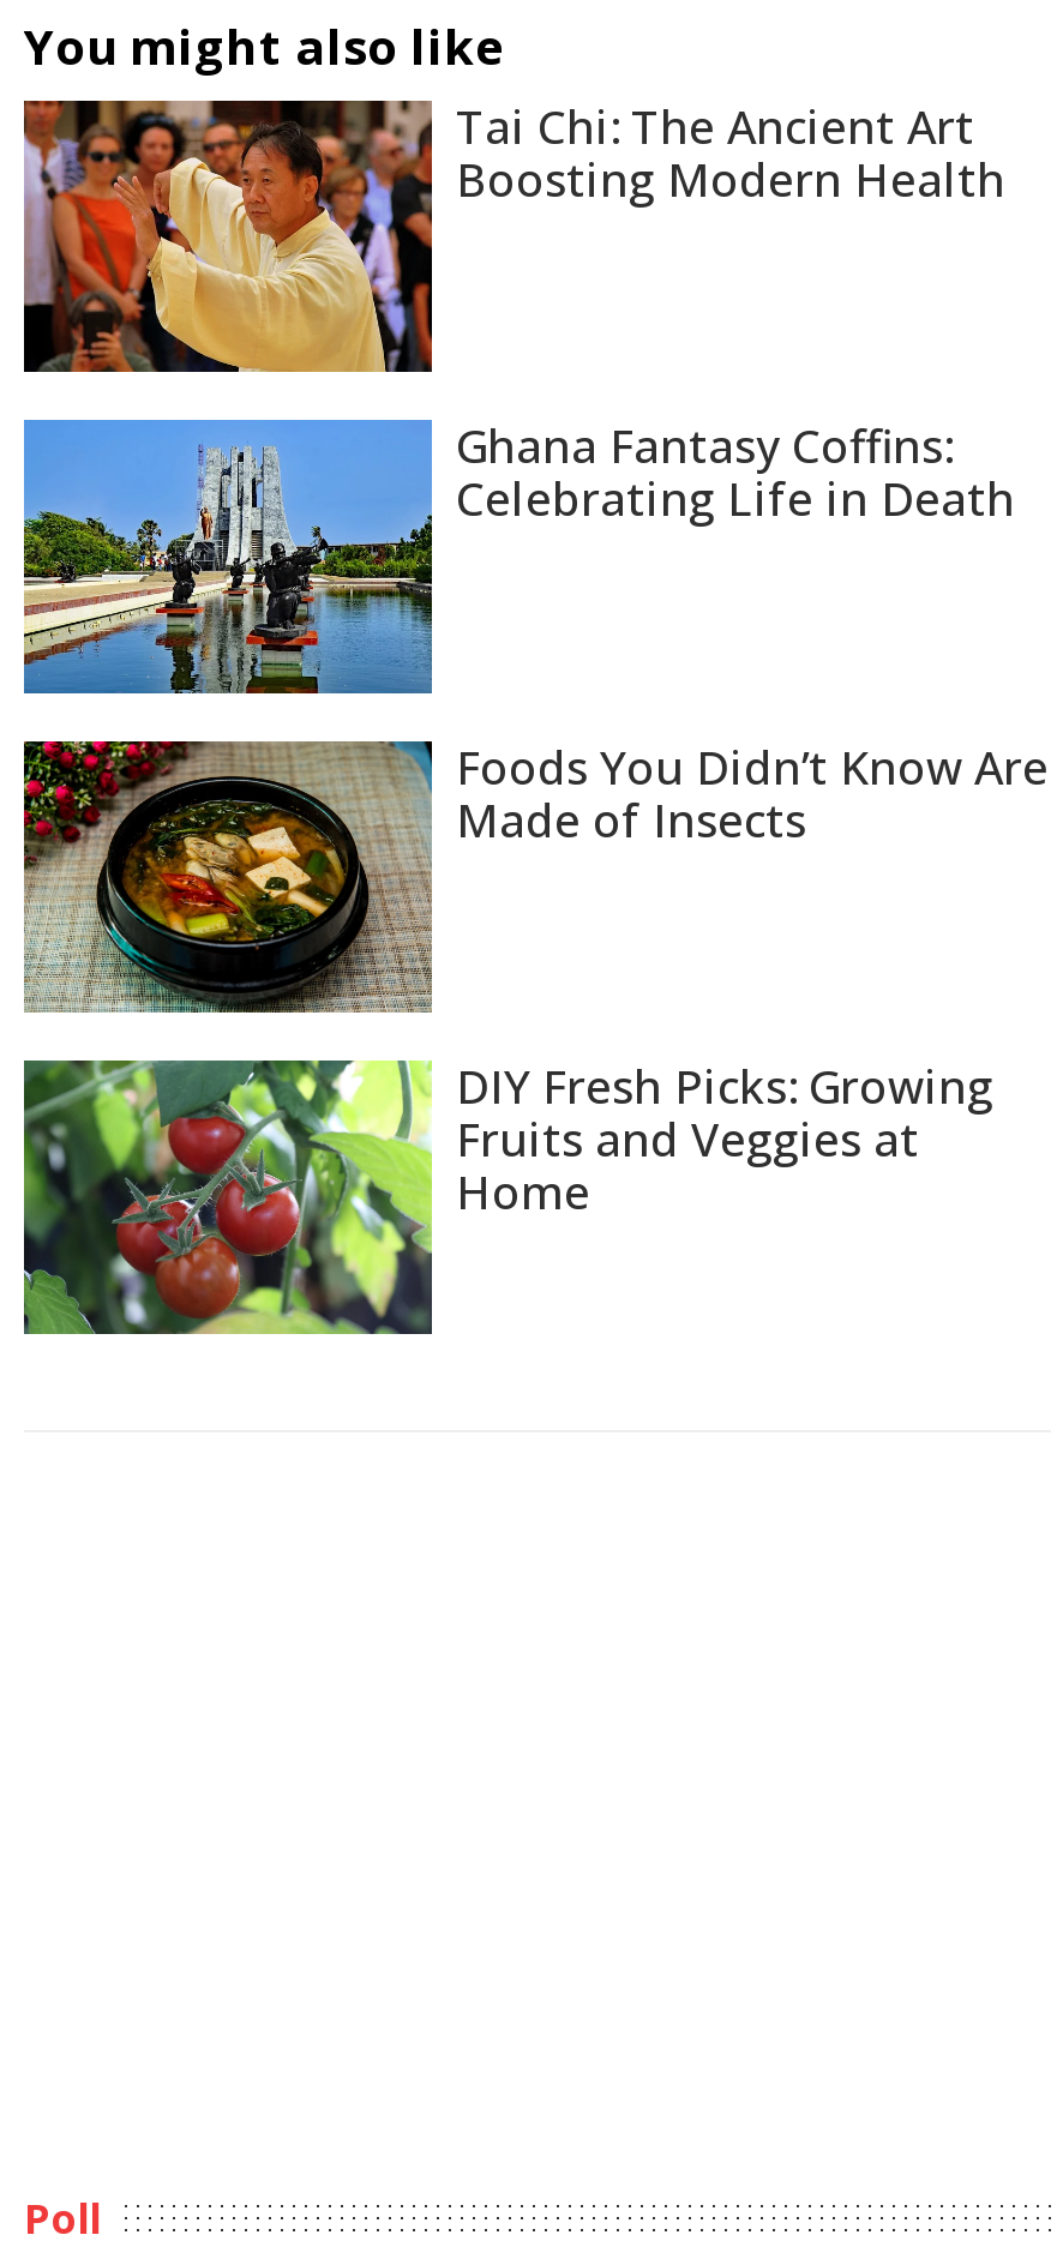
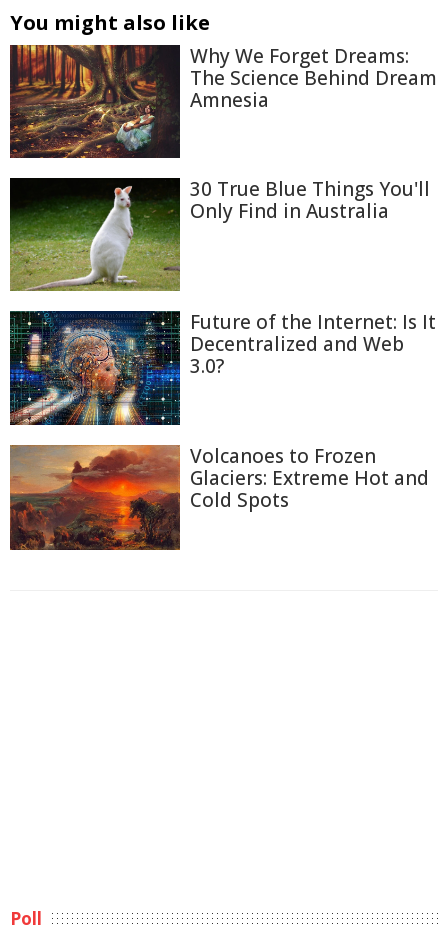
- [image]
- Tai Chi: The Ancient Art
- Boosting Modern Health
+ [image]
+ Why We Forget Dreams:
+ The Science Behind Dream
+ Amnesia

- [image]
- Ghana Fantasy Coffins:
- Celebrating Life in Death
+ [image]
+ 30 True Blue Things You'll
+ Only Find in Australia

- [image]
- Foods You Didn’t Know Are
- Made of Insects
+ [image]
+ Future of the Internet: Is It
+ Decentralized and Web
+ 3.0?

- [image]
- DIY Fresh Picks: Growing
- Fruits and Veggies at
- Home
+ [image]
+ Volcanoes to Frozen
+ Glaciers: Extreme Hot and
+ Cold Spots
